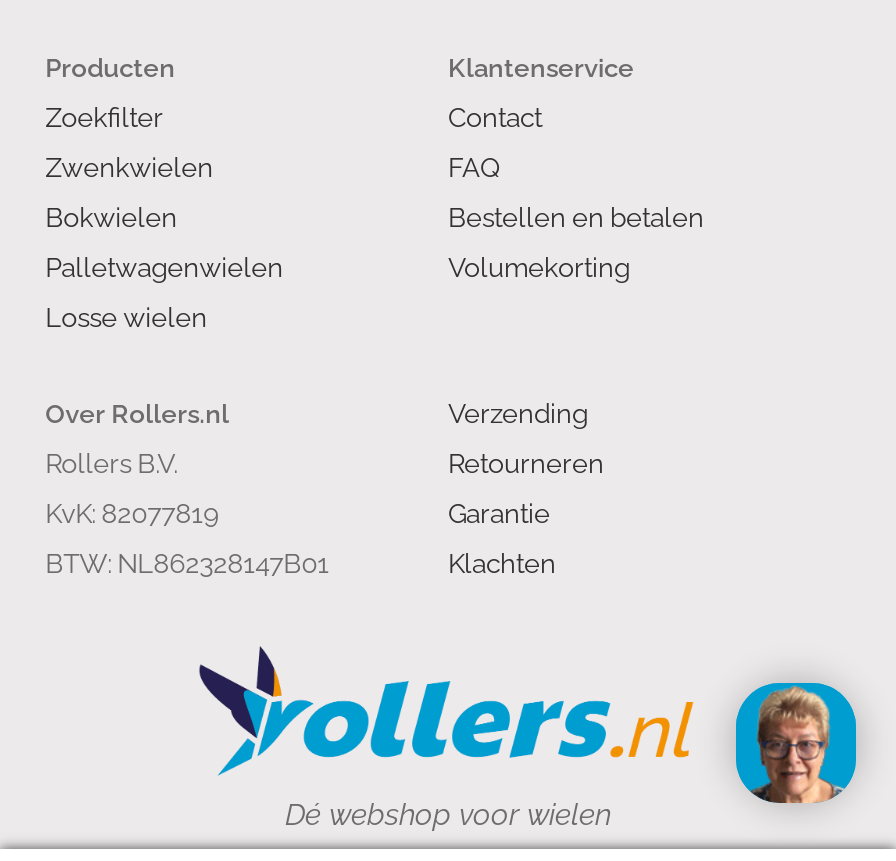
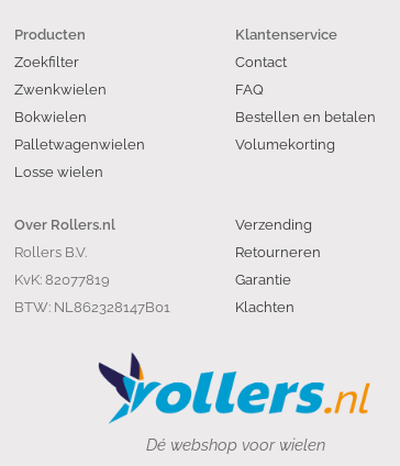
- [image]
